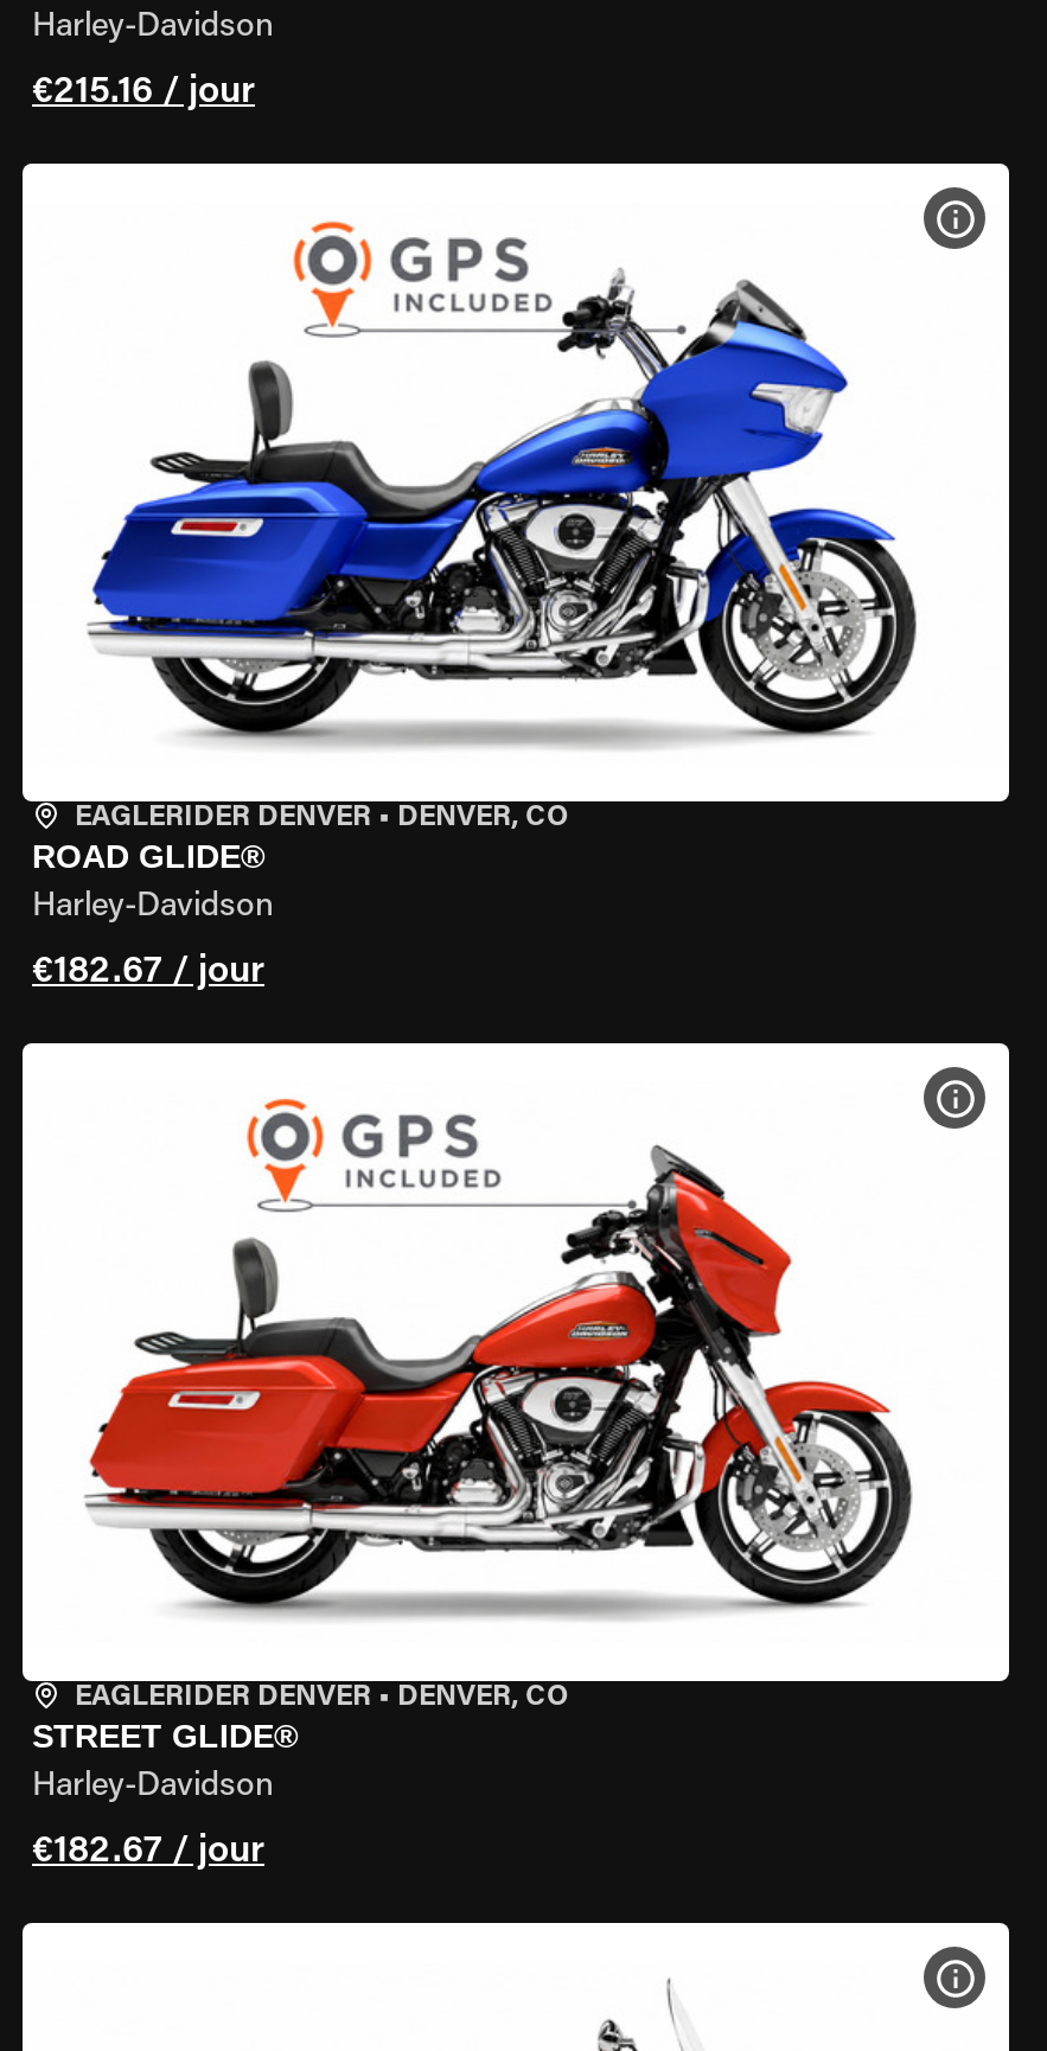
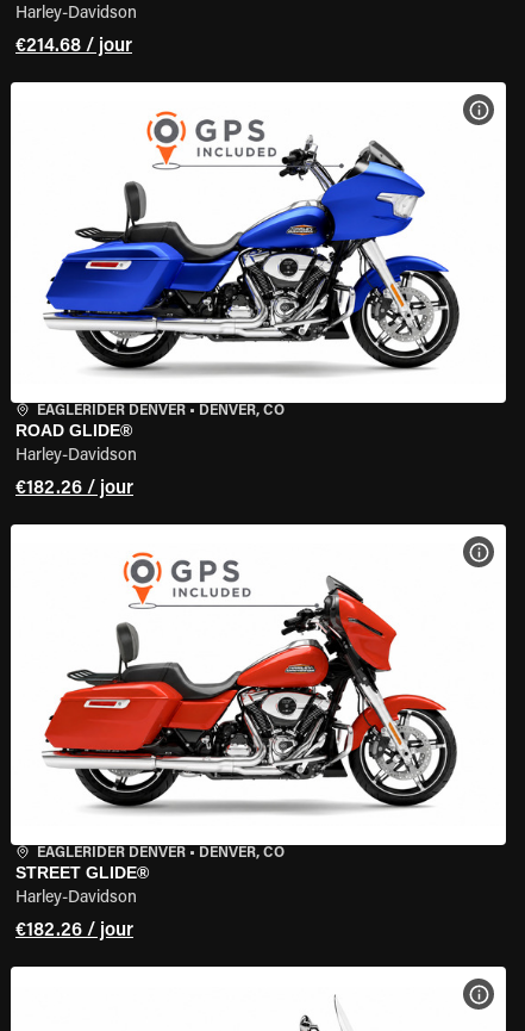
- €215.16 / jour
+ €214.68 / jour

- €182.67 / jour
+ €182.26 / jour

- €182.67 / jour
+ €182.26 / jour
